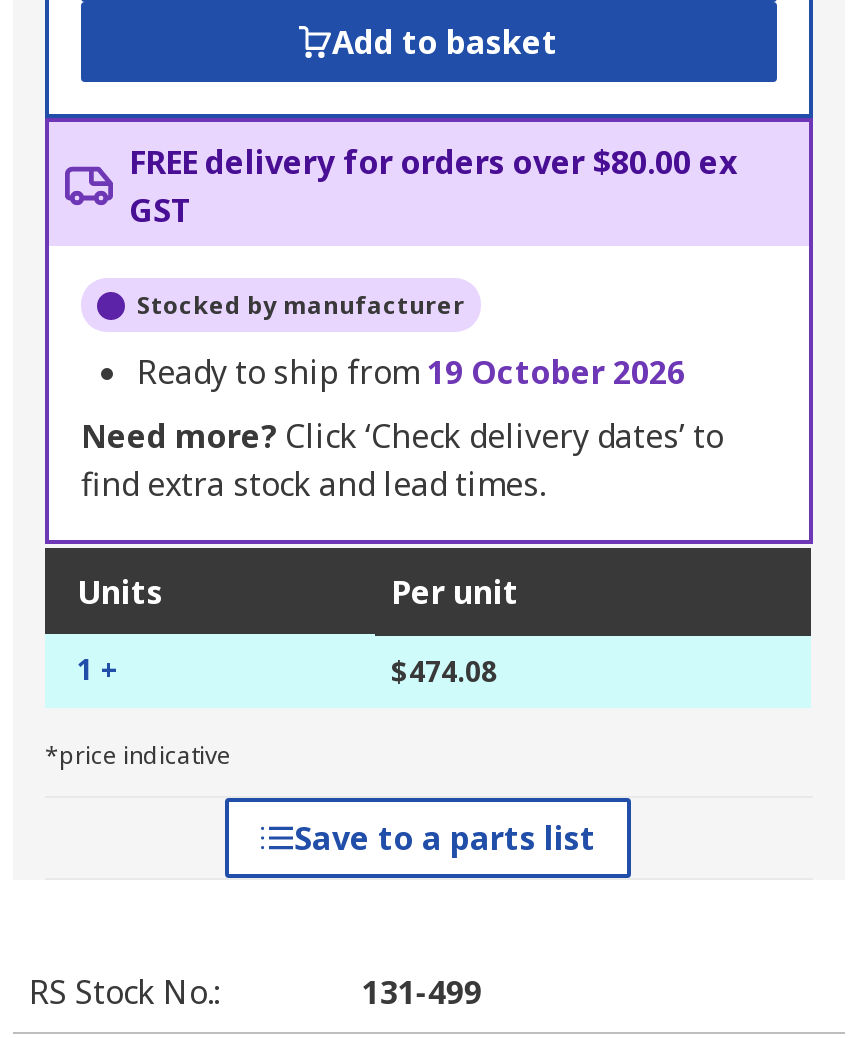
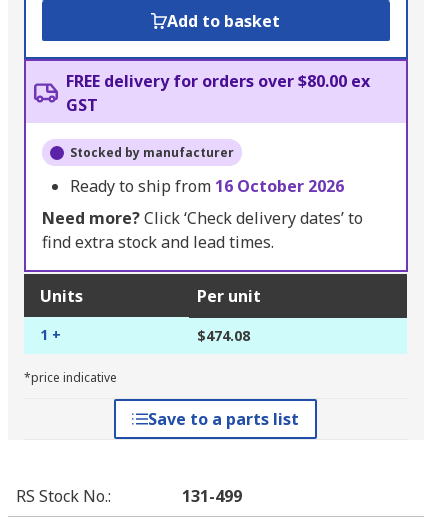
- Ready to ship from 19 October 2026
+ Ready to ship from 16 October 2026
